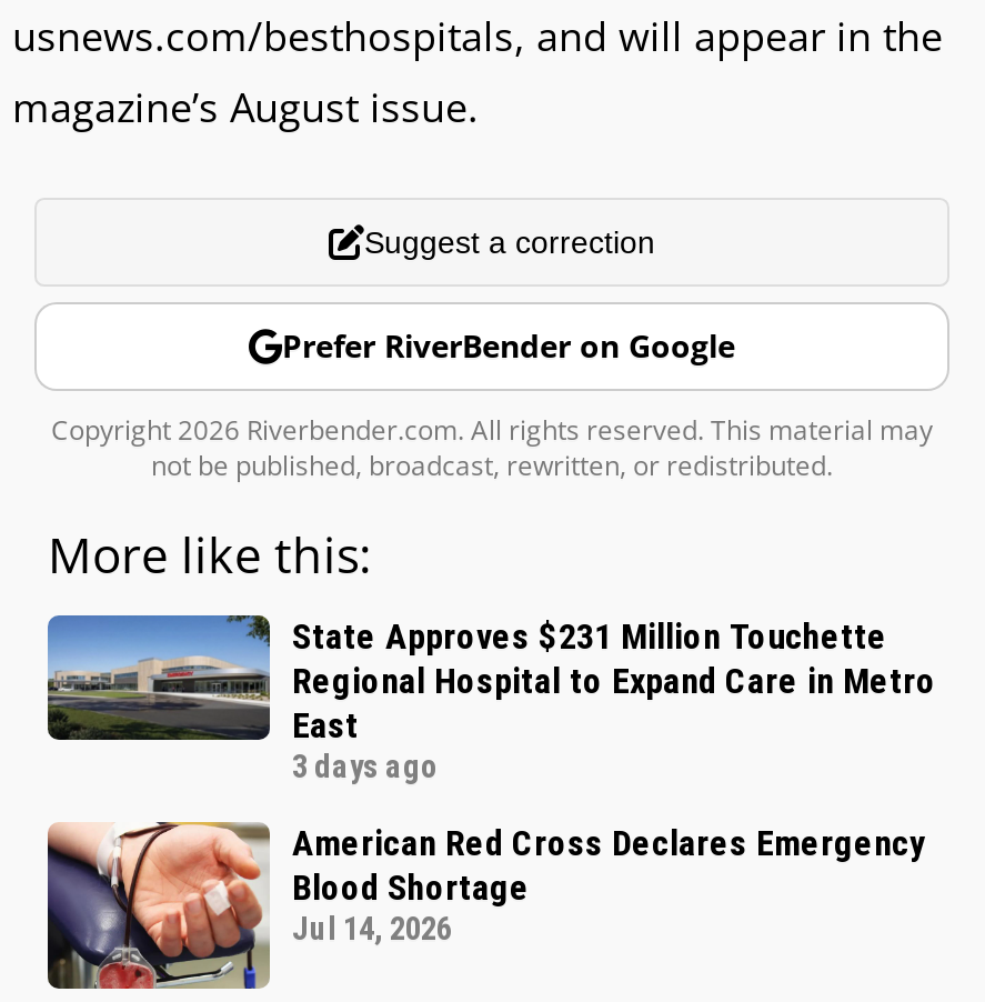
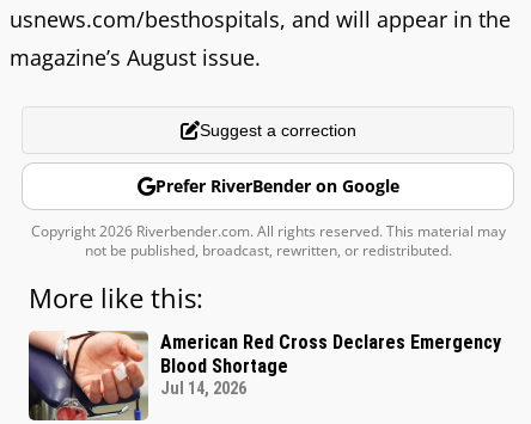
- [image]
- State Approves $231 Million Touchette
- Regional Hospital to Expand Care in Metro
- East
- 3 days ago
